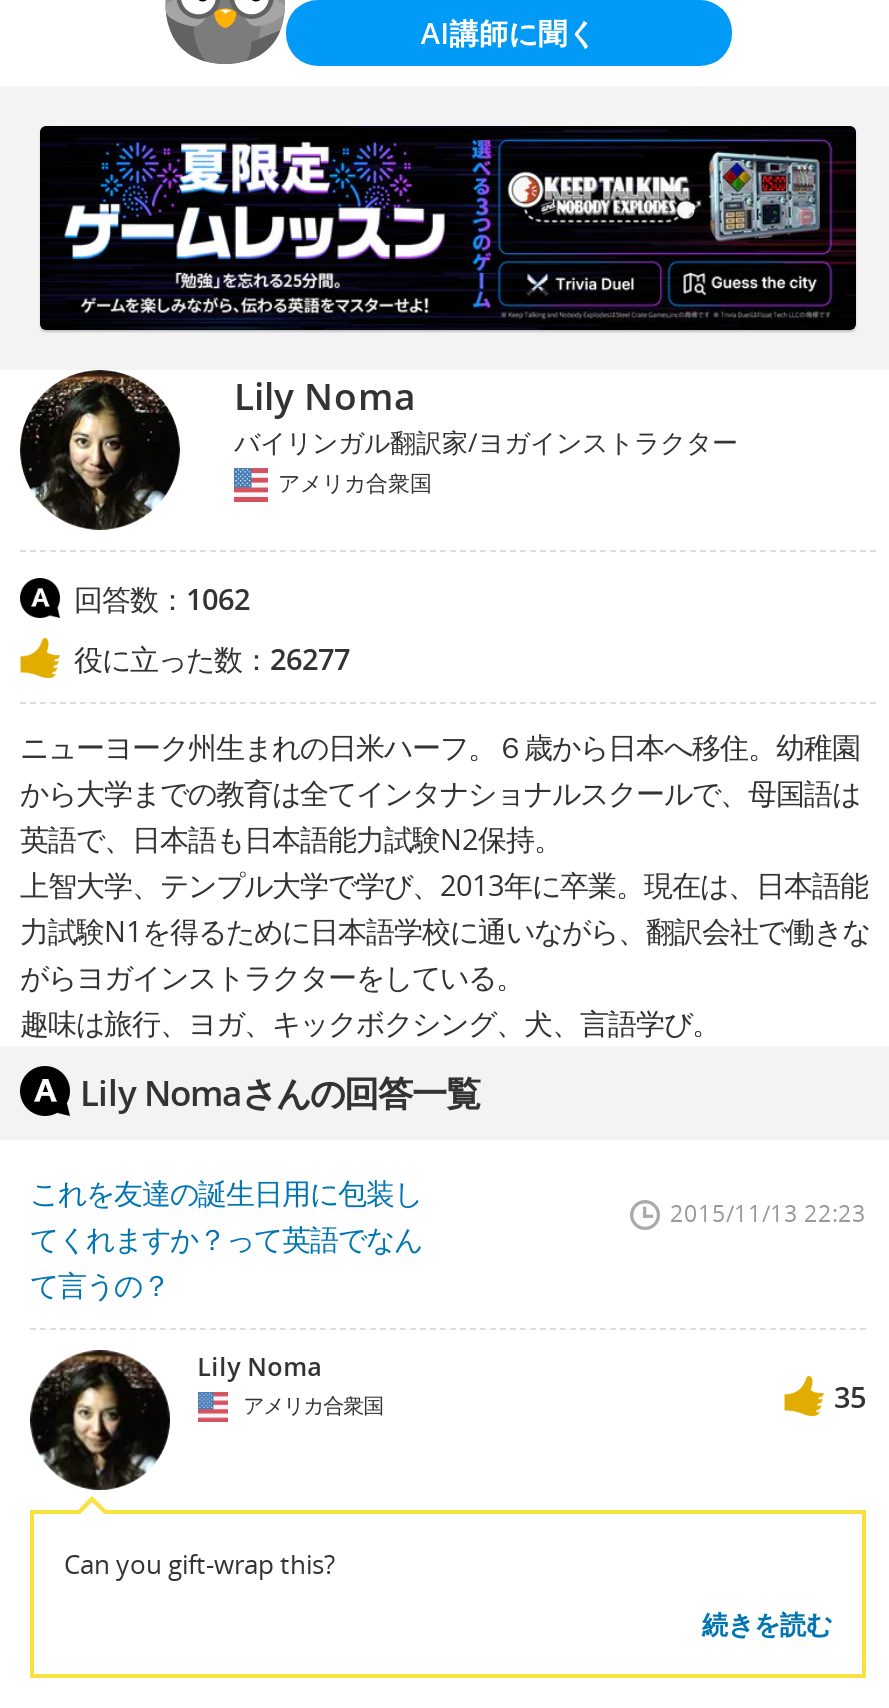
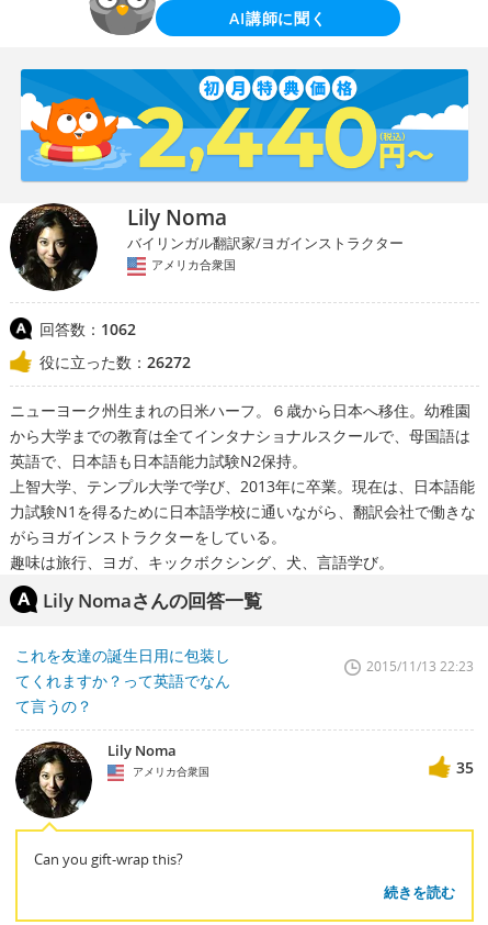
- [image]
+ [image]

- 役に立った数：26277
+ 役に立った数：26272
